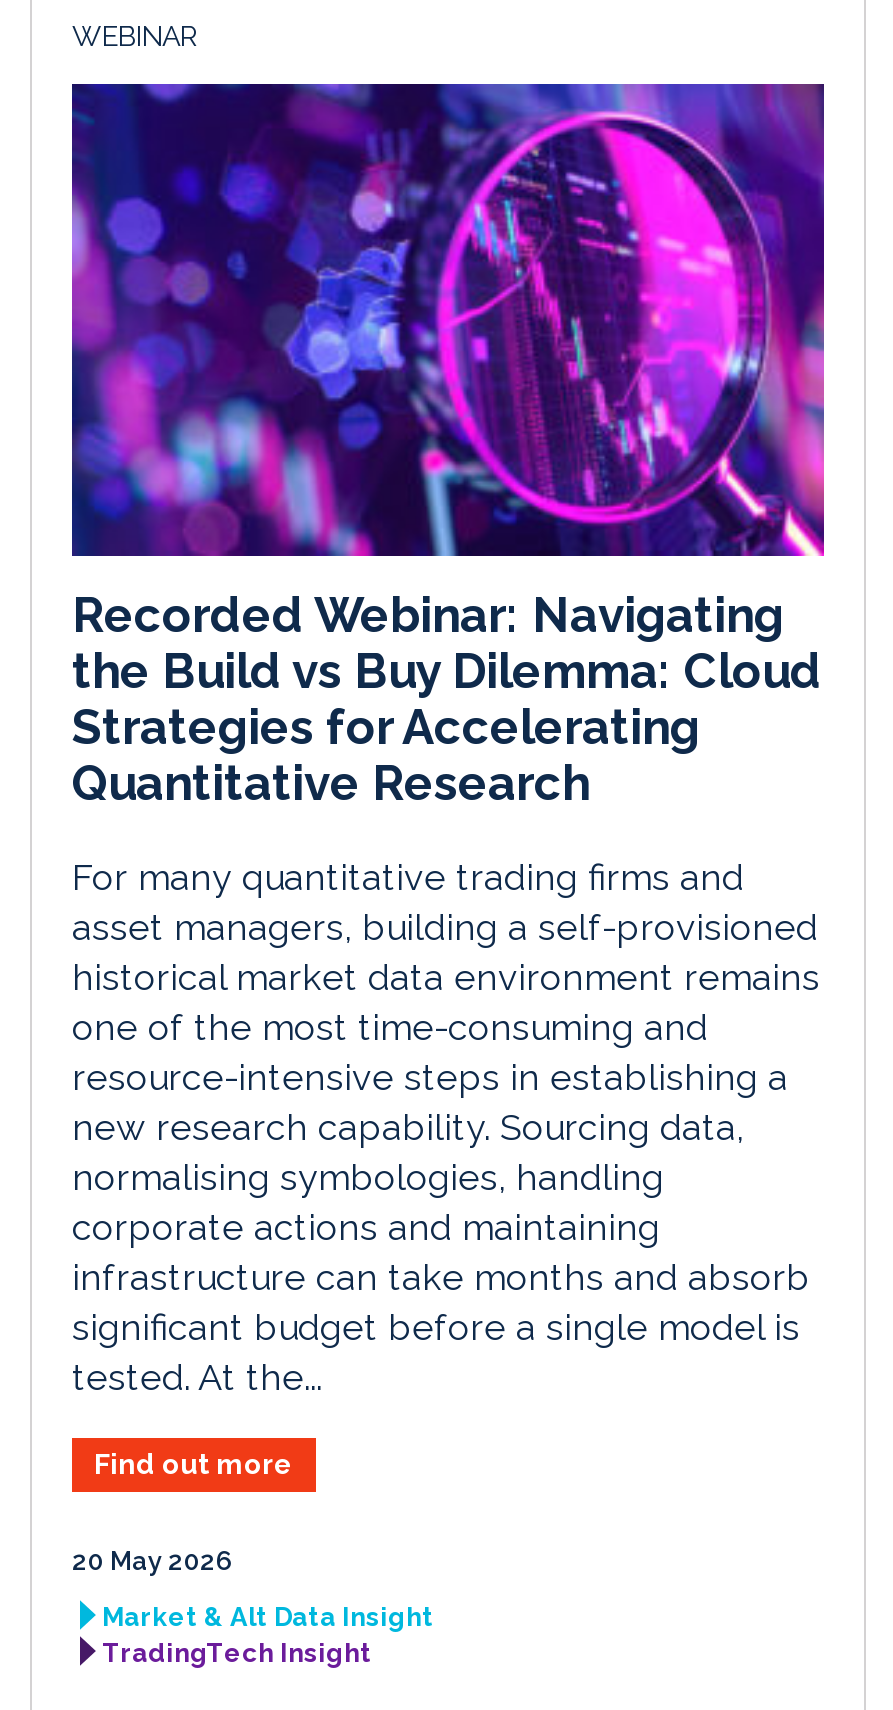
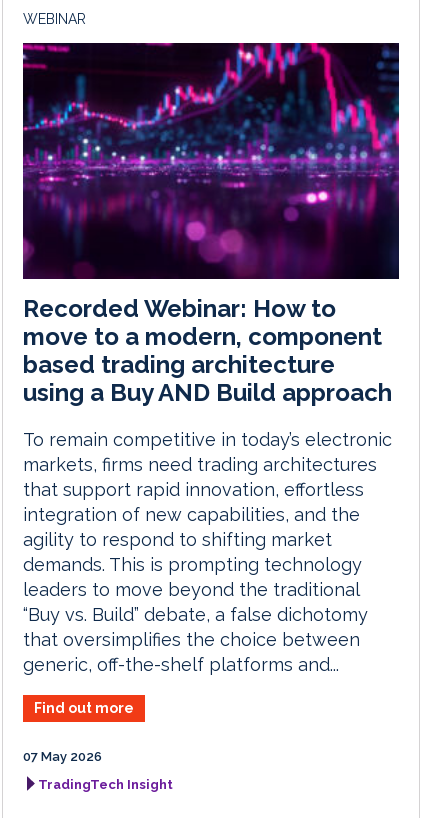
- [image]
- Recorded Webinar: Navigating
- the Build vs Buy Dilemma: Cloud
- Strategies for Accelerating
- Quantitative Research
+ [image]
+ Recorded Webinar: How to
+ move to a modern, component
+ based trading architecture
+ using a Buy AND Build approach

- For many quantitative trading firms and
- asset managers, building a self-provisioned
- historical market data environment remains
- one of the most time-consuming and
- resource-intensive steps in establishing a
- new research capability. Sourcing data,
- normalising symbologies, handling
- corporate actions and maintaining
- infrastructure can take months and absorb
- significant budget before a single model is
- tested. At the...
+ To remain competitive in today’s electronic
+ markets, firms need trading architectures
+ that support rapid innovation, effortless
+ integration of new capabilities, and the
+ agility to respond to shifting market
+ demands. This is prompting technology
+ leaders to move beyond the traditional
+ “Buy vs. Build” debate, a false dichotomy
+ that oversimplifies the choice between
+ generic, off-the-shelf platforms and...

- 20 May 2026
- Market & Alt Data Insight
+ 07 May 2026
